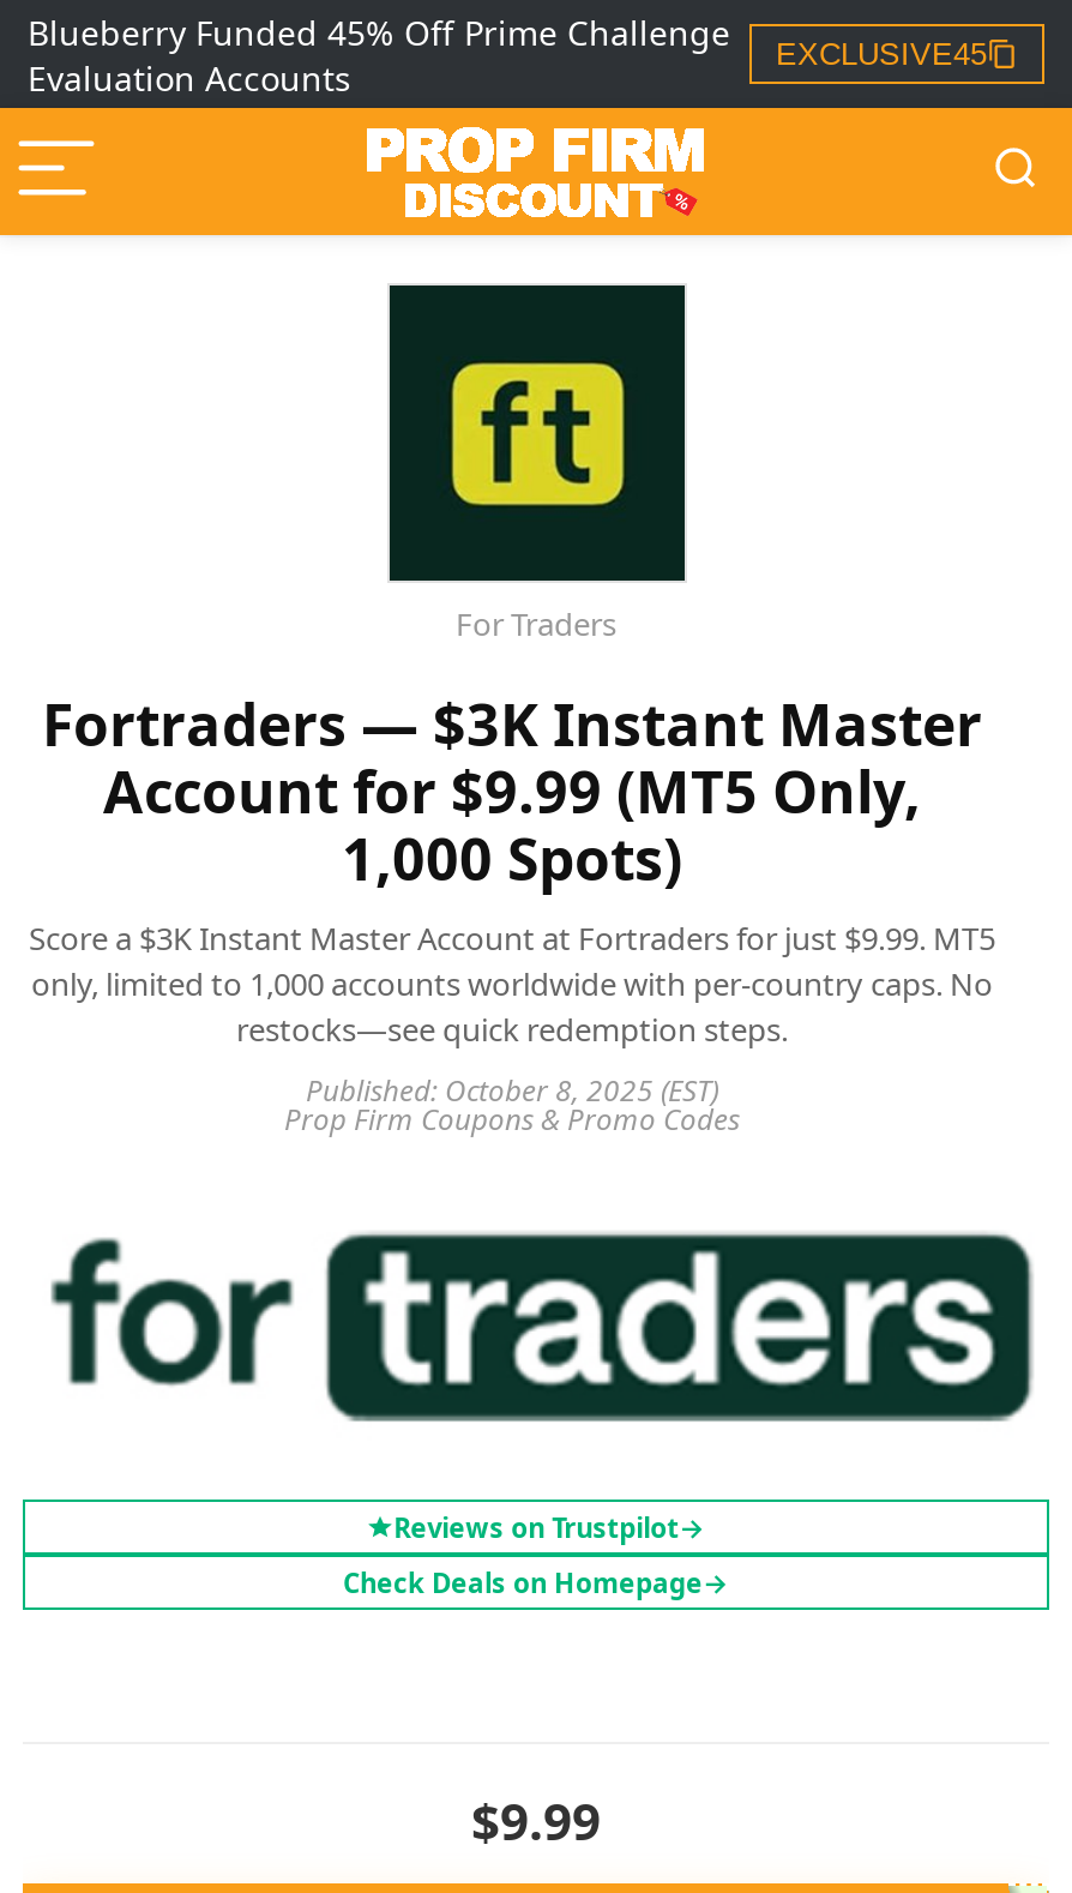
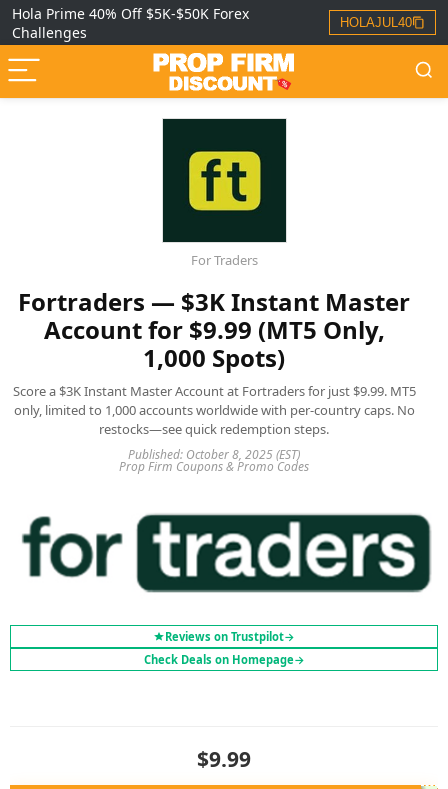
- Blueberry Funded 45% Off Prime Challenge
- Evaluation Accounts
- EXCLUSIVE45
+ Hola Prime 40% Off $5K-$50K Forex
+ Challenges
+ HOLAJUL40
